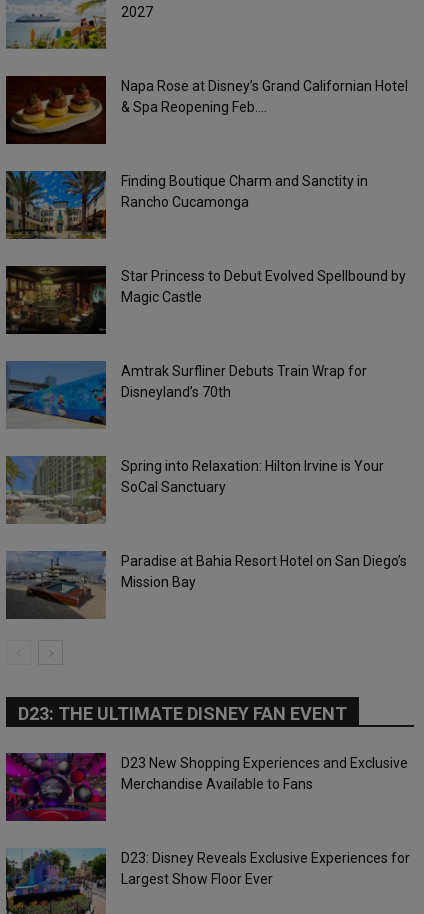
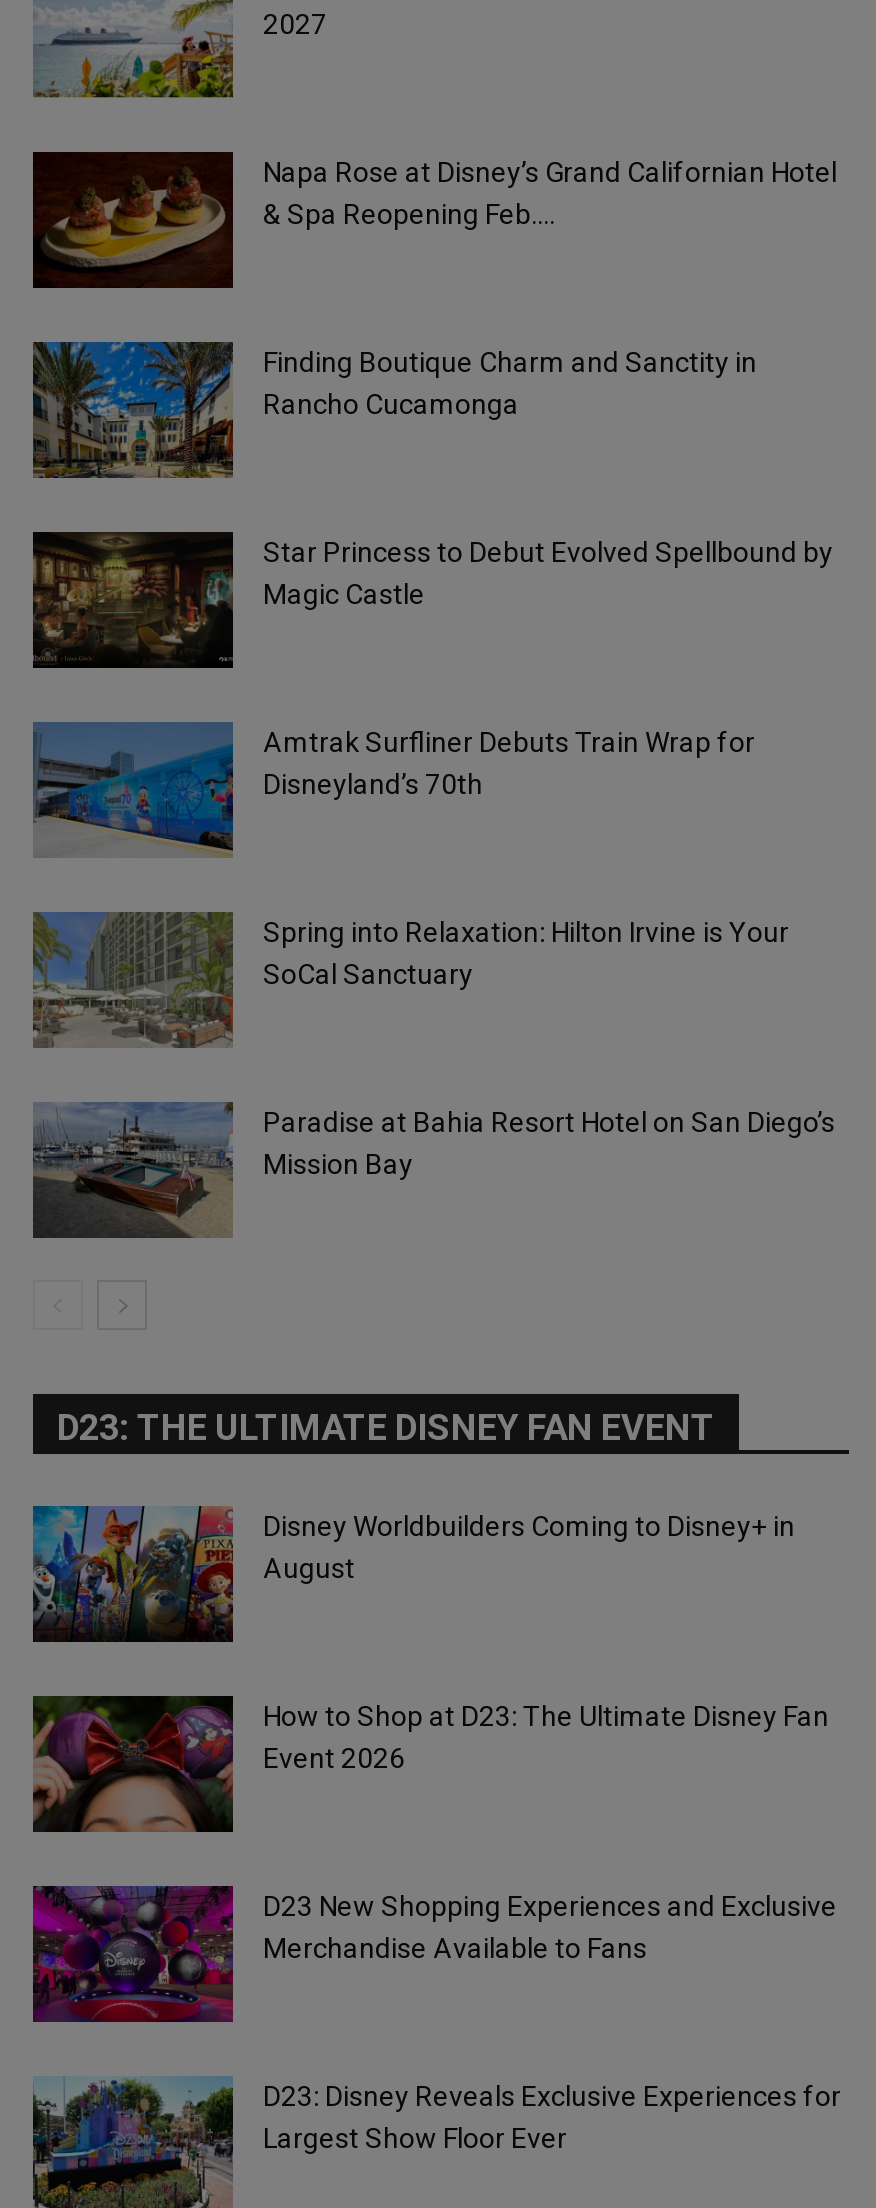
+ [image]
+ Disney Worldbuilders Coming to Disney+ in
+ August

+ [image]
+ How to Shop at D23: The Ultimate Disney Fan
+ Event 2026
